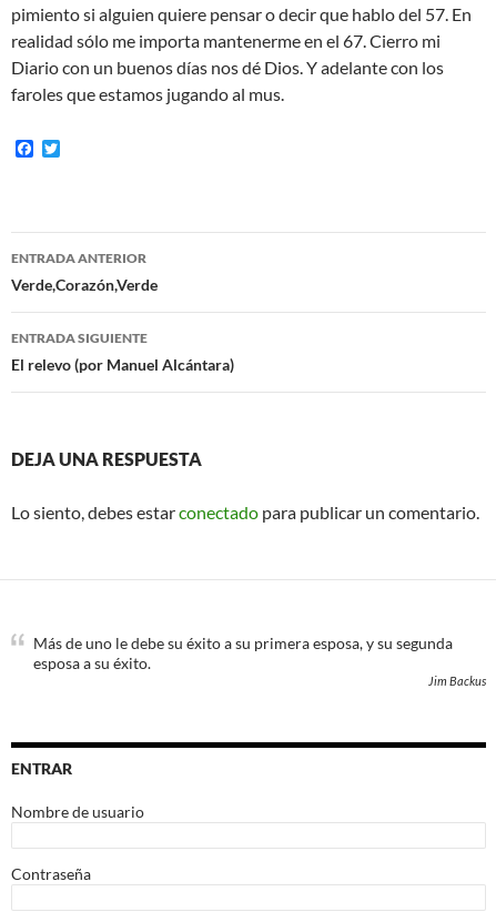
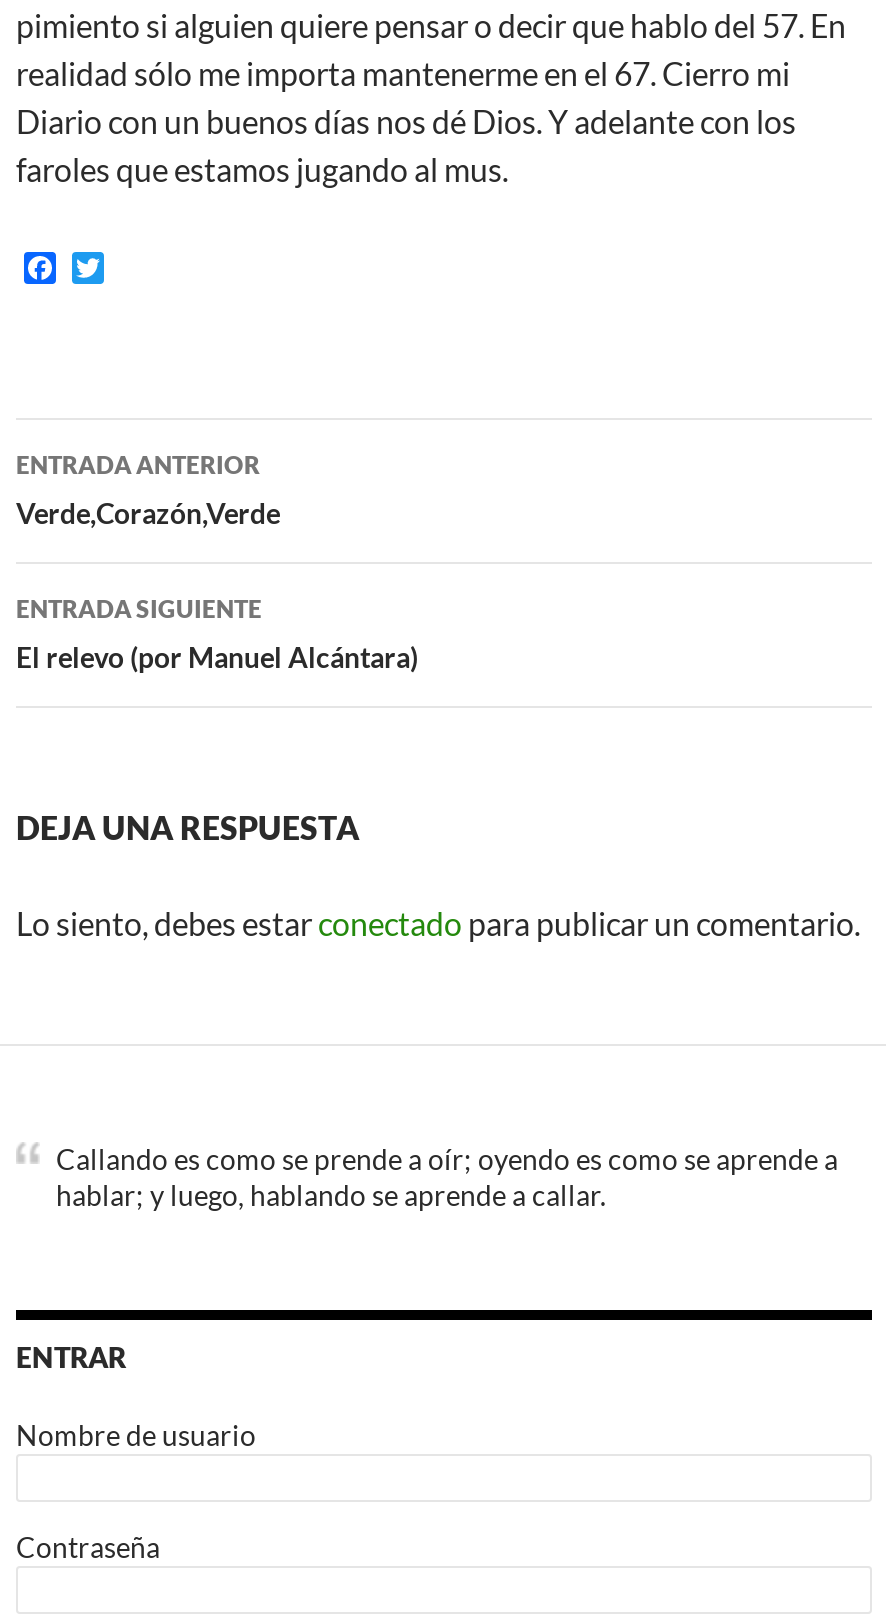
- Más de uno le debe su éxito a su primera esposa, y su segunda
- esposa a su éxito.
- Jim Backus
+ Callando es como se prende a oír; oyendo es como se aprende a
+ hablar; y luego, hablando se aprende a callar.
